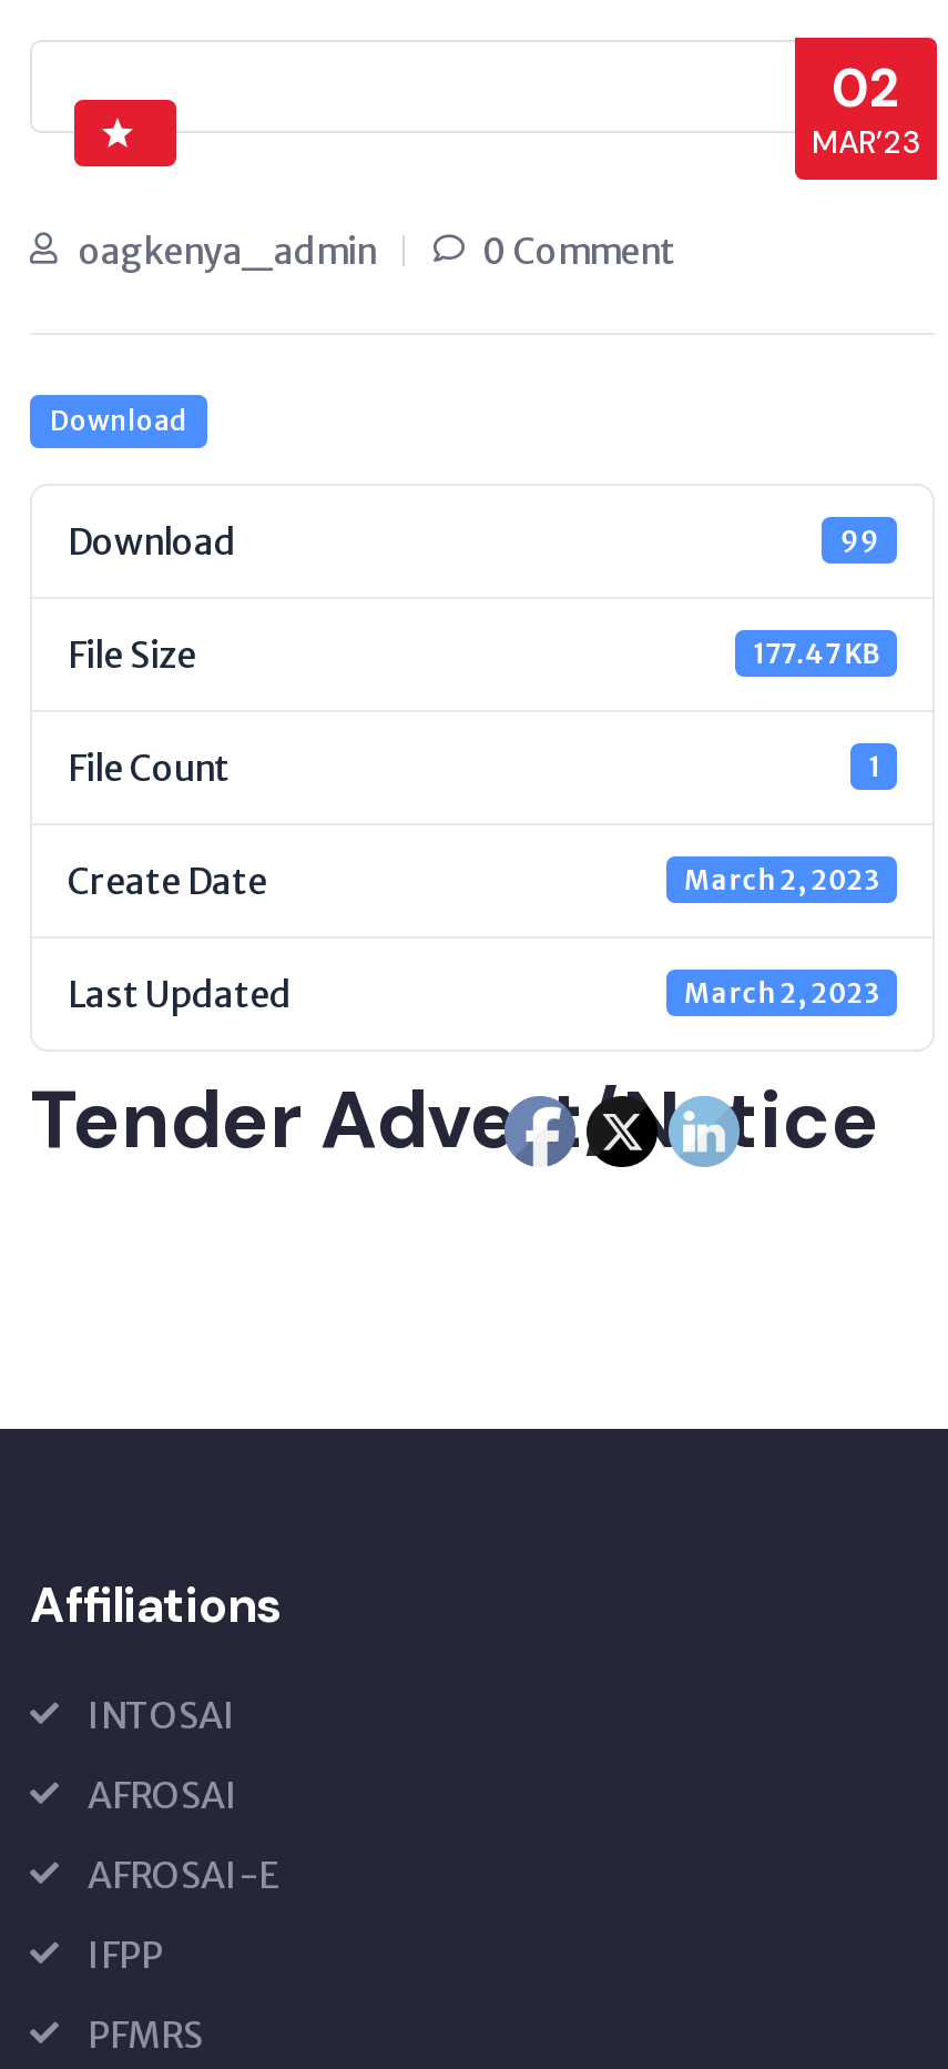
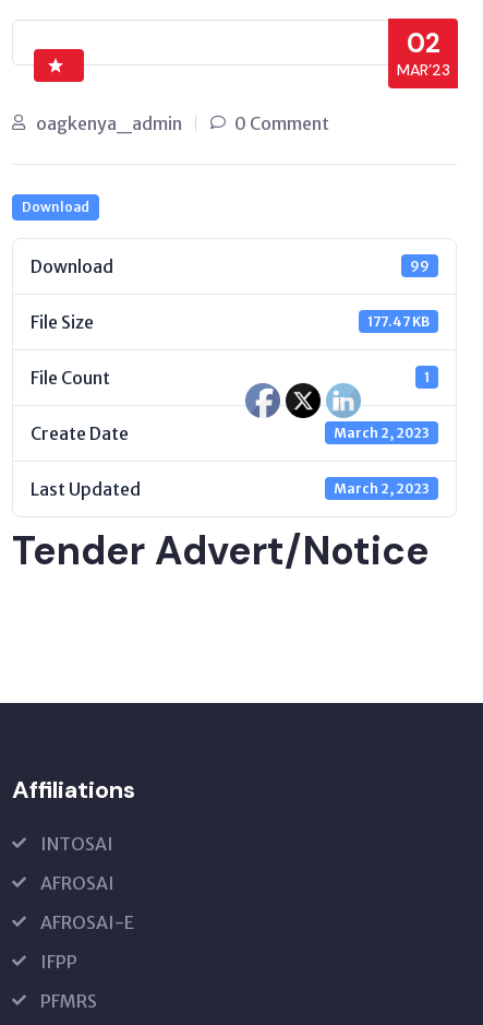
+ [image]
